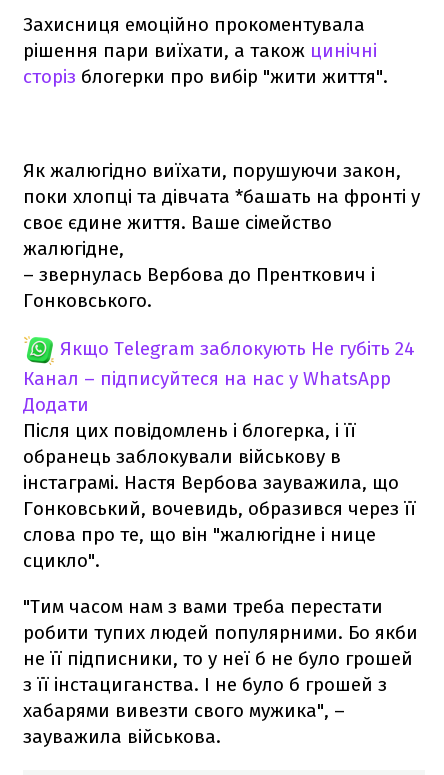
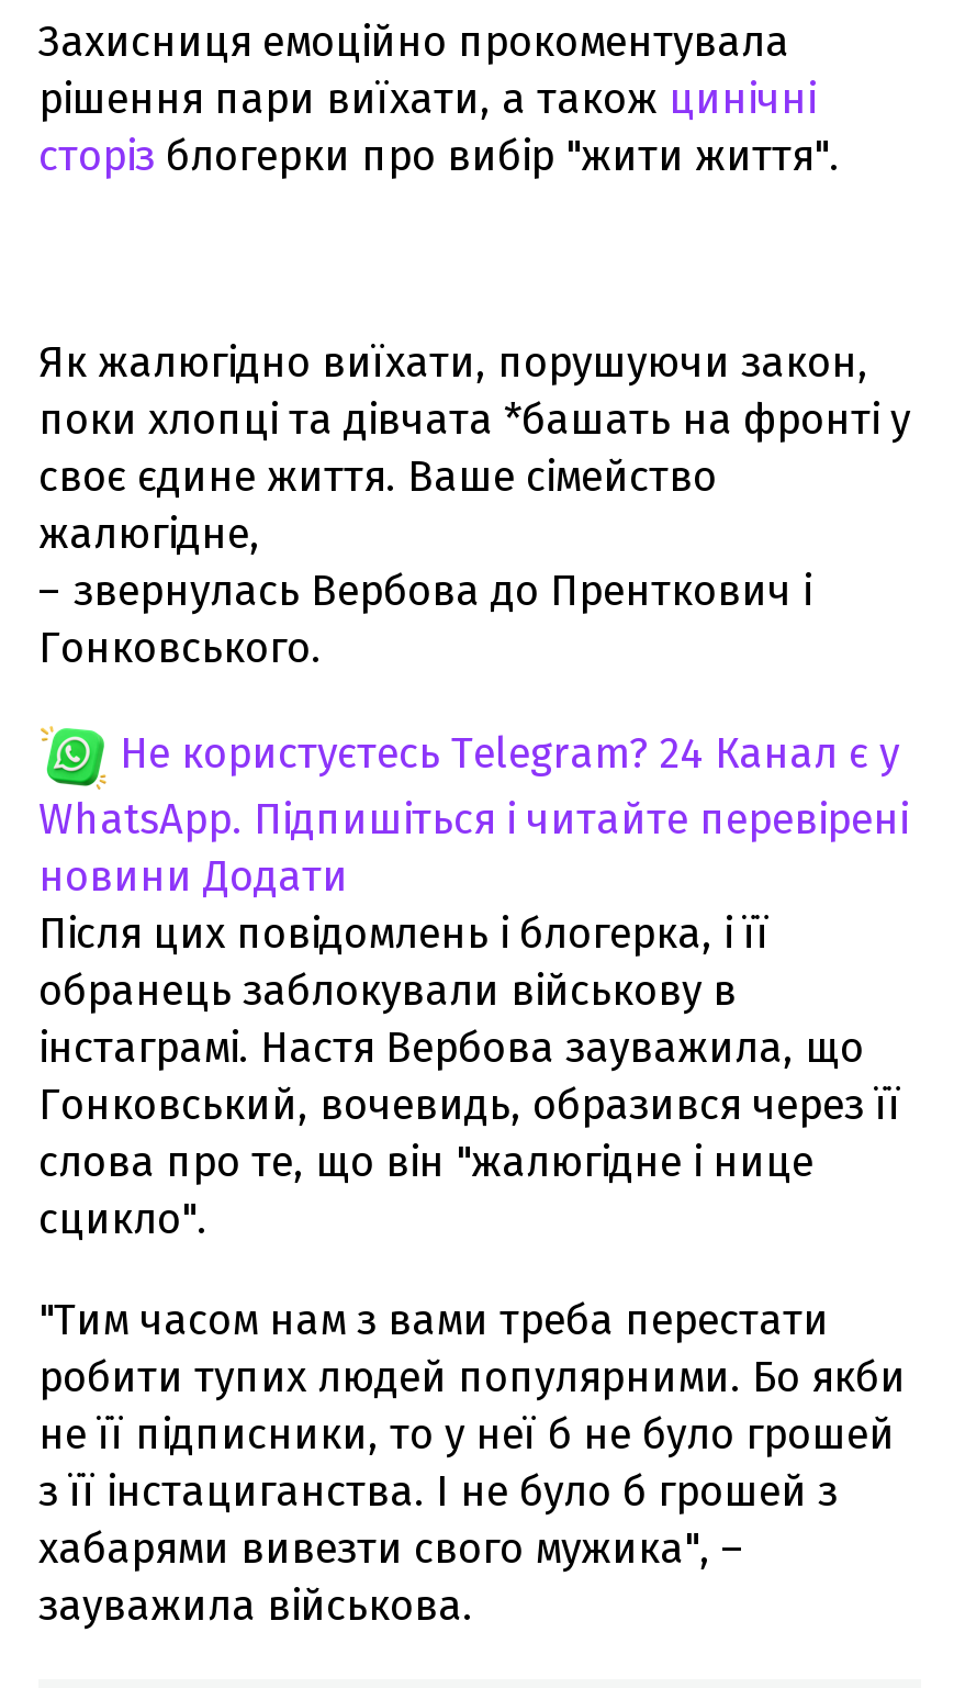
- Якщо Telegram заблокують Не губіть 24
- Канал – підписуйтеся на нас у WhatsApp
- Додати
+ Не користуєтесь Telegram? 24 Канал є у
+ WhatsApp. Підпишіться і читайте перевірені
+ новини Додати
